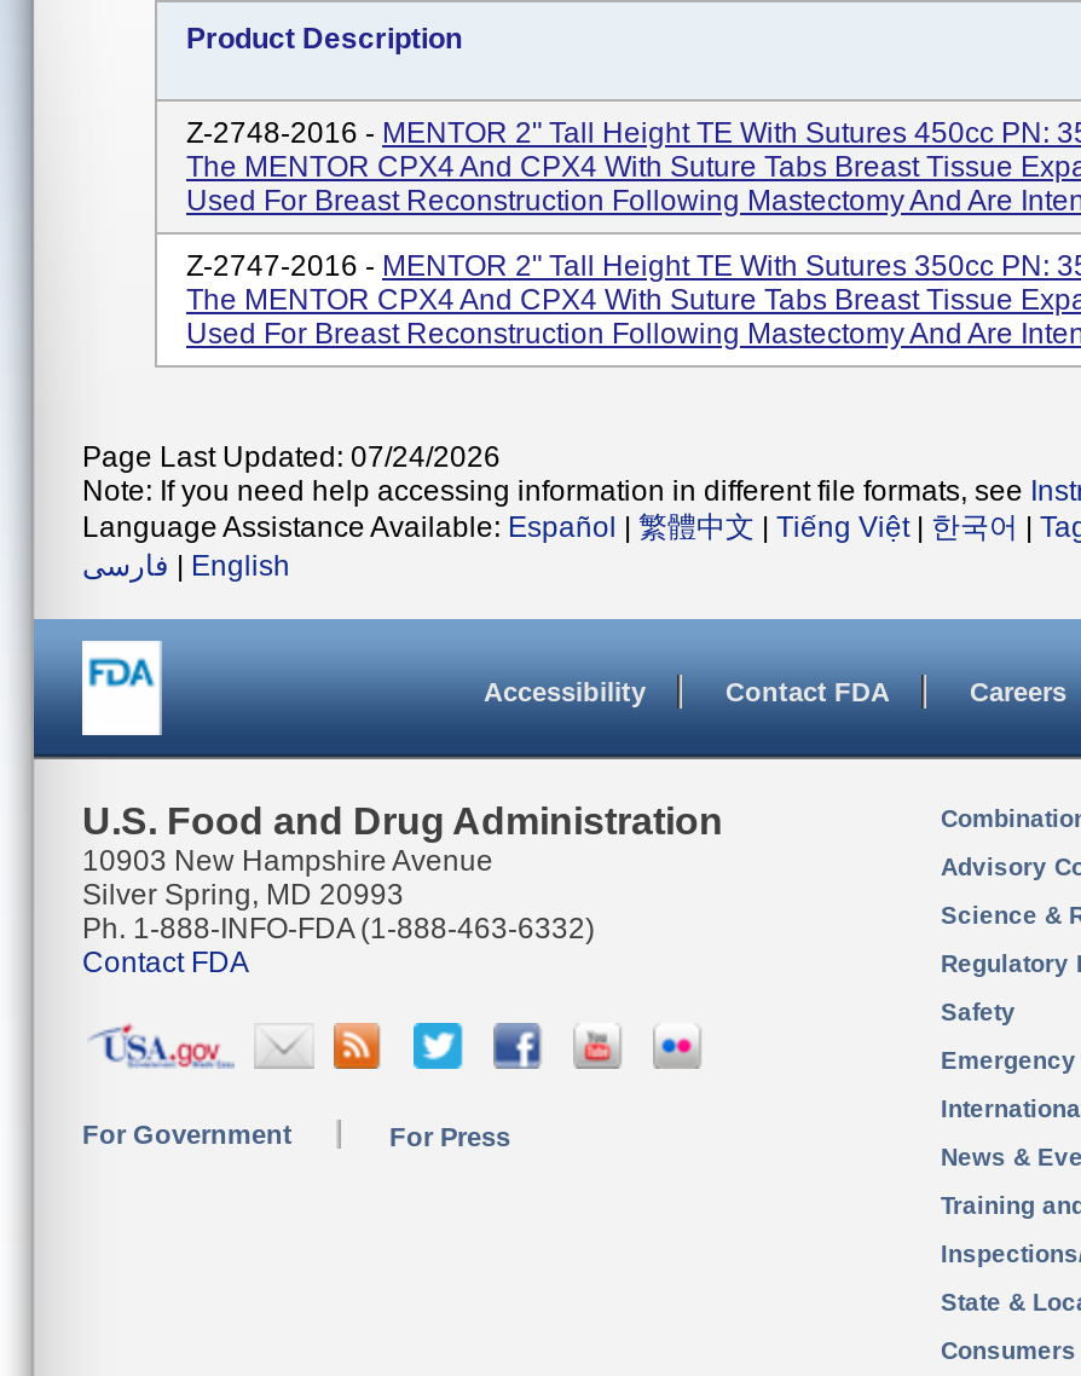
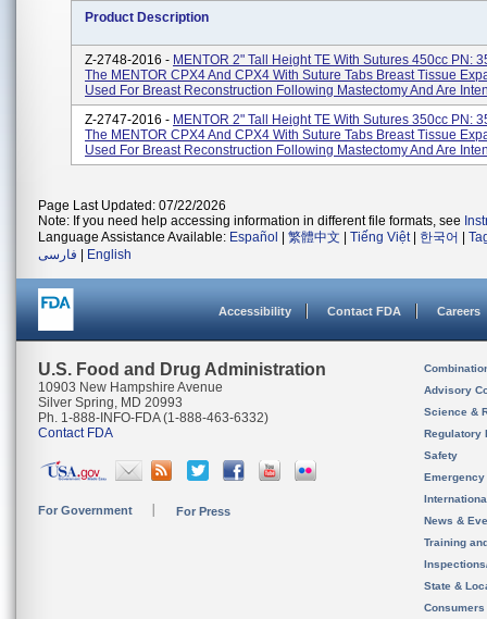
- Page Last Updated: 07/24/2026
+ Page Last Updated: 07/22/2026
